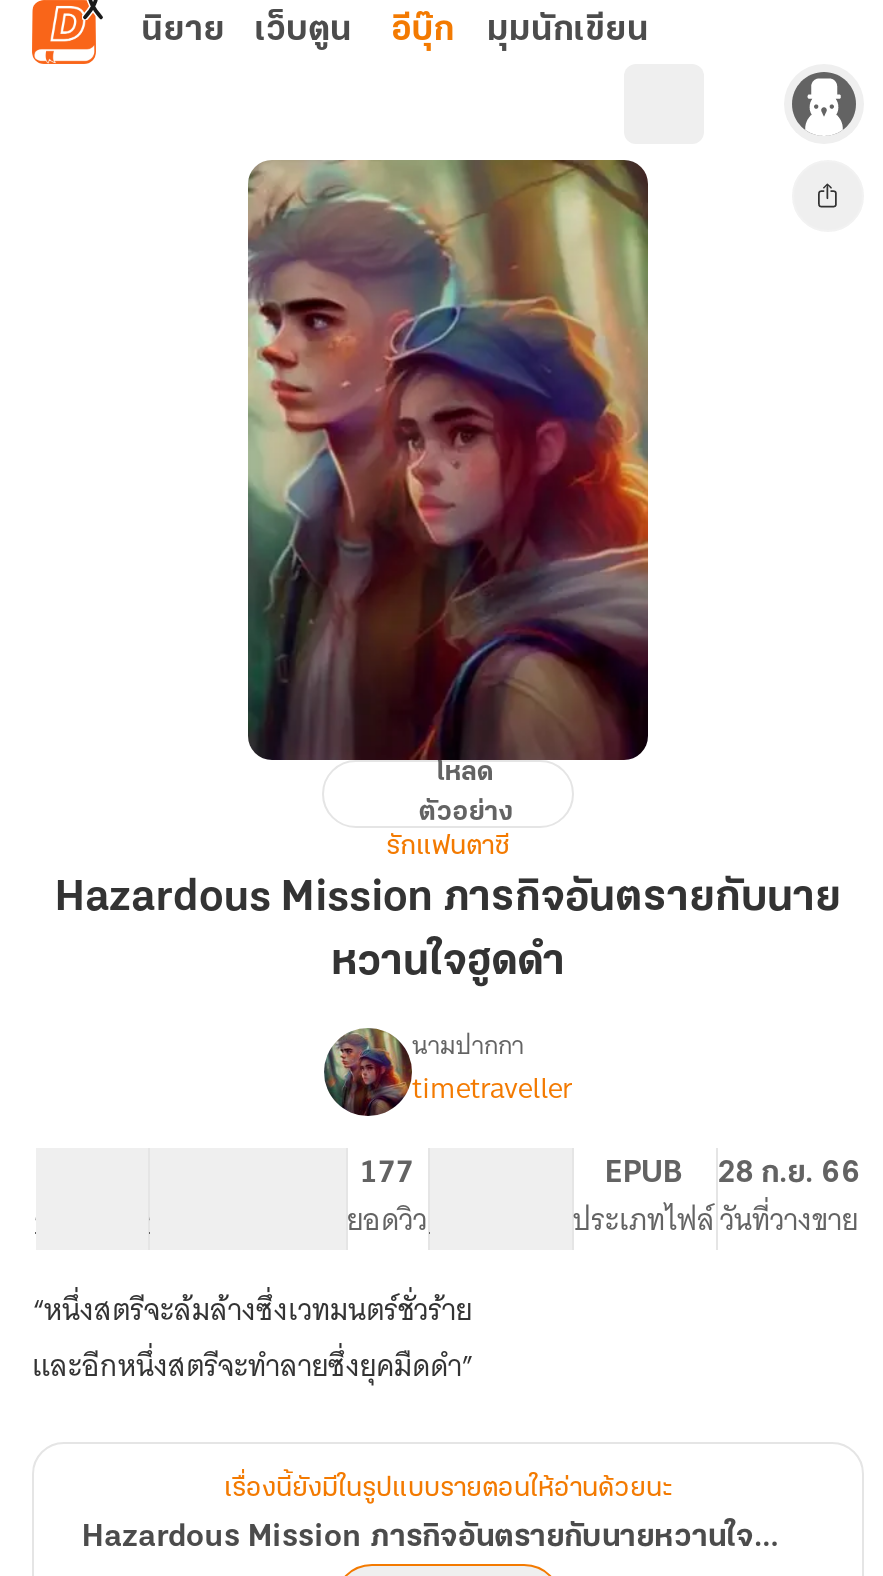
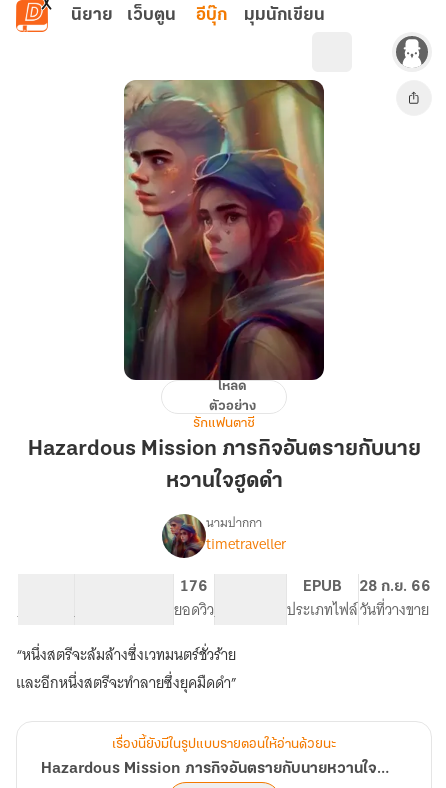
- 177
+ 176
